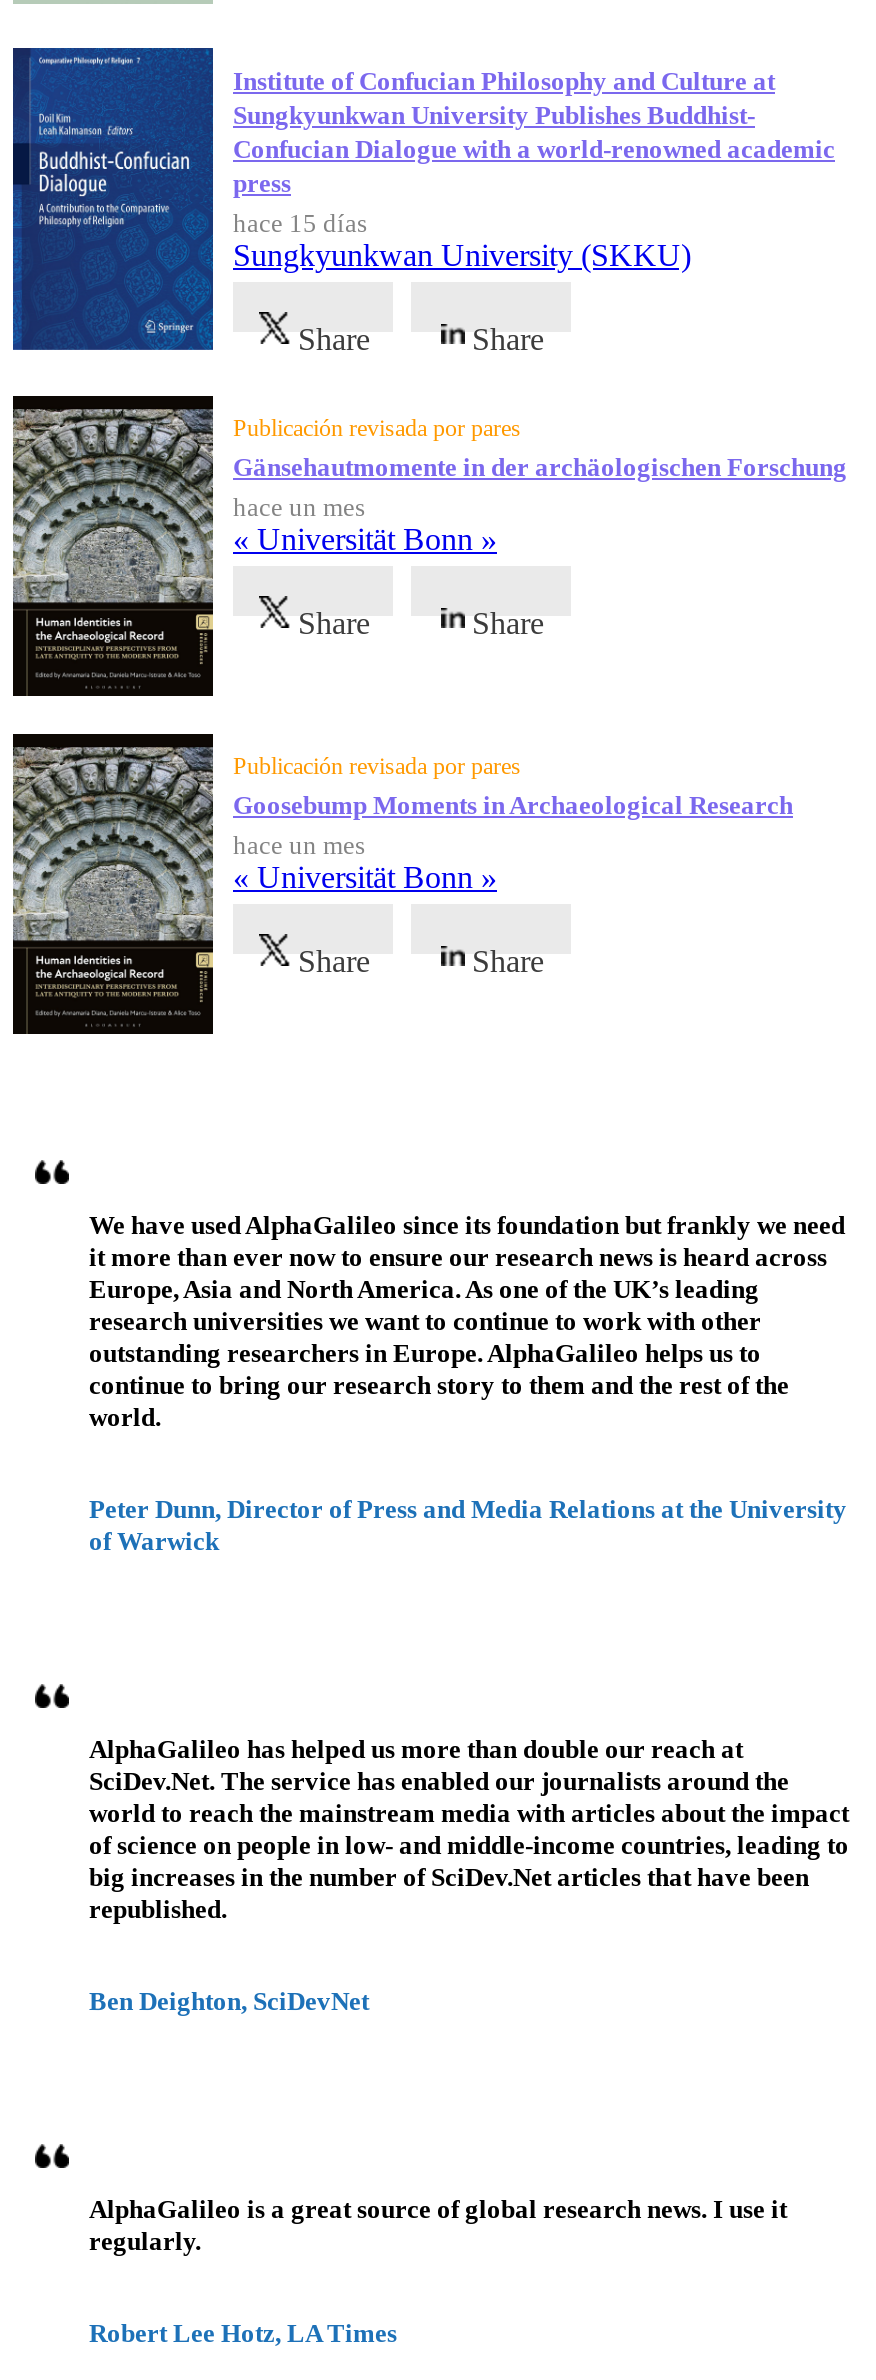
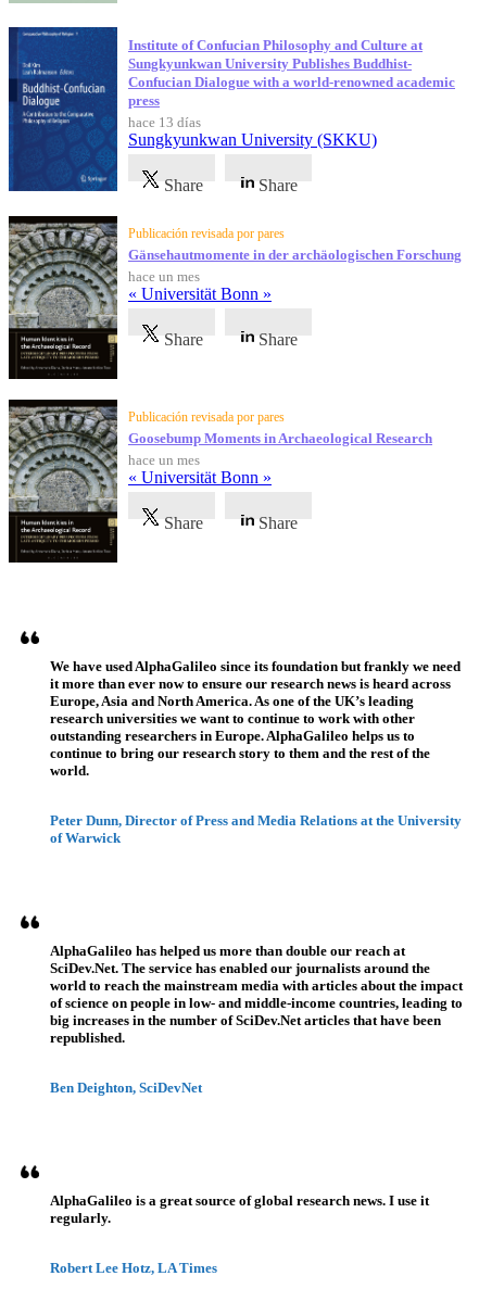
- hace 15 días
+ hace 13 días
